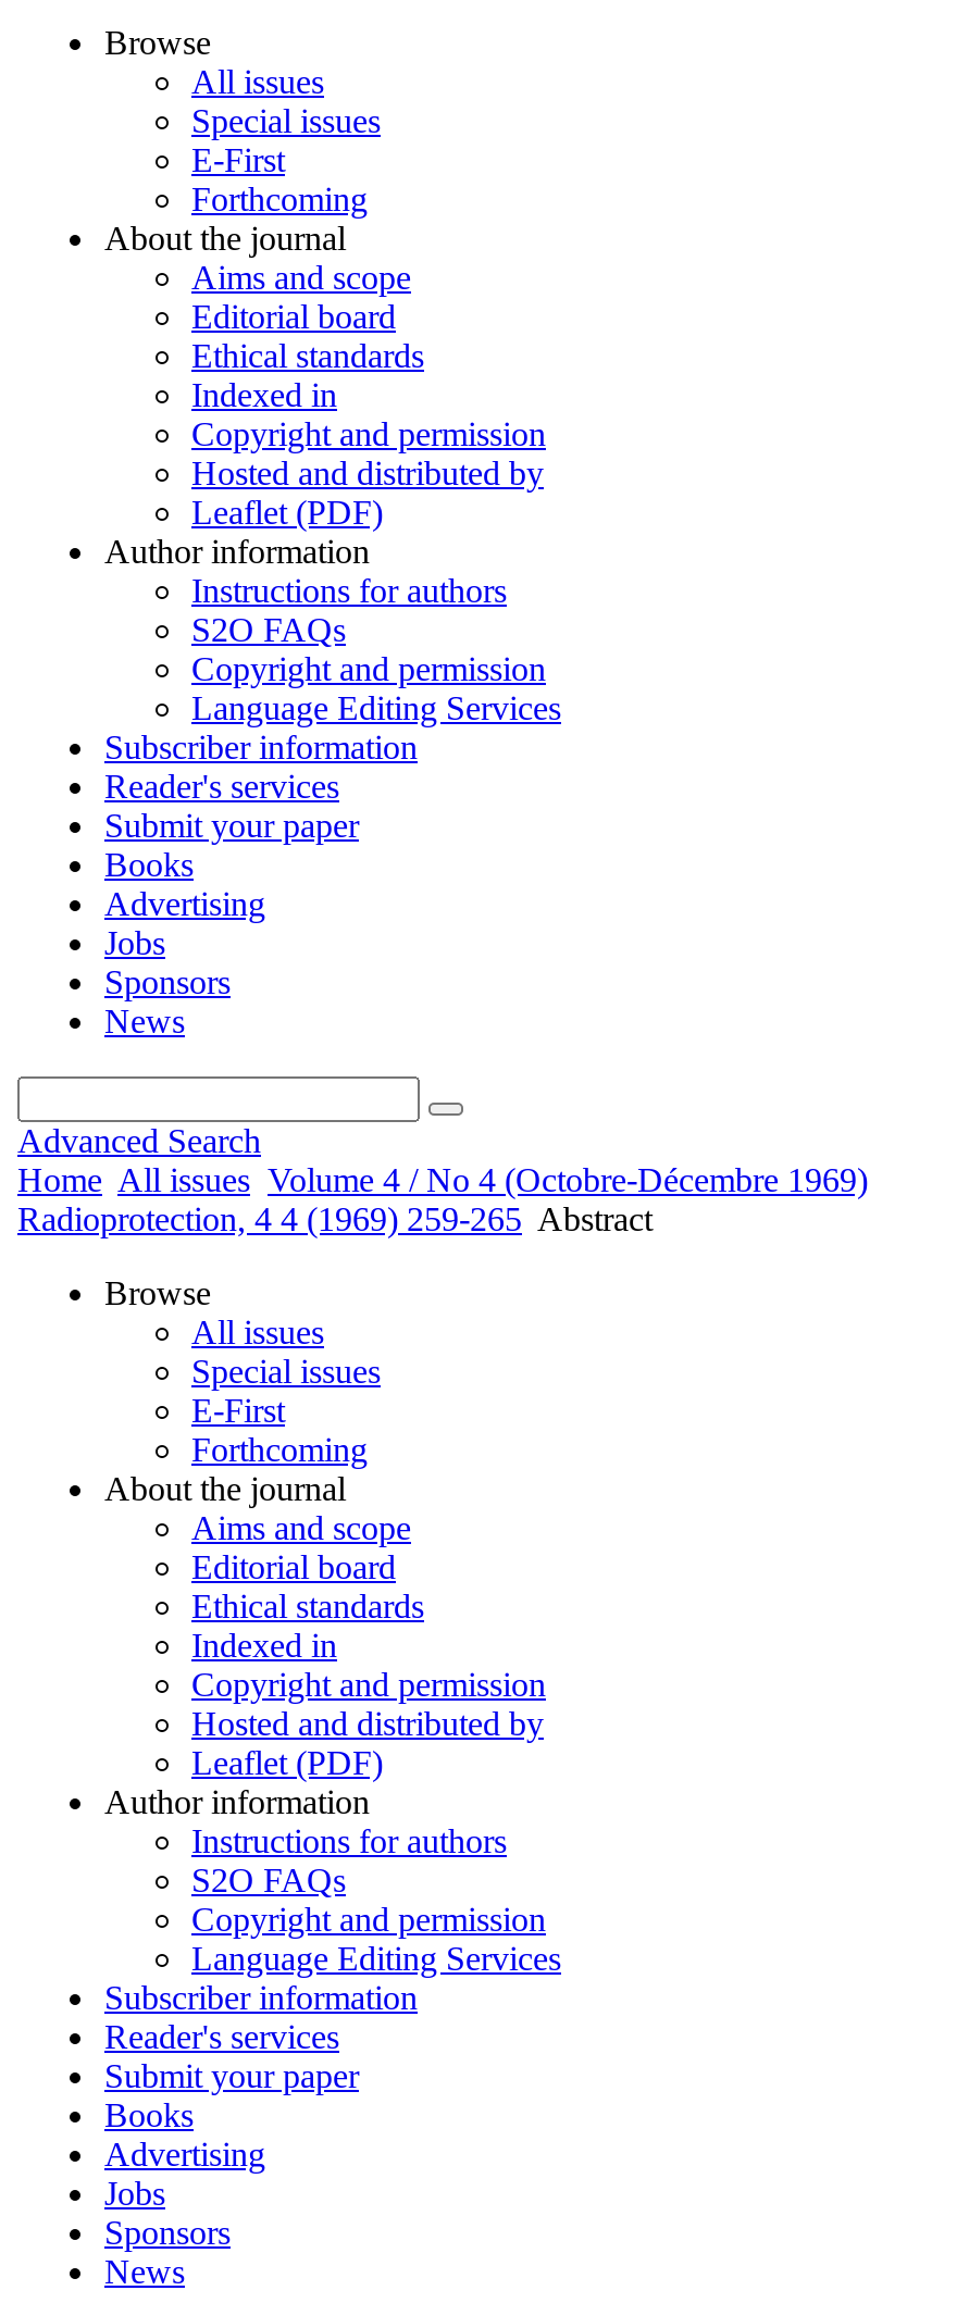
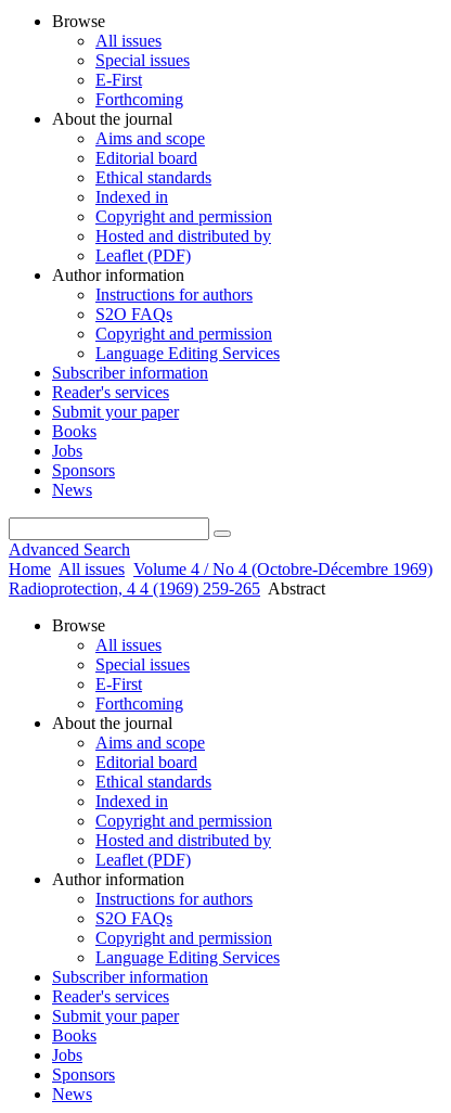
- Advertising

- Advertising
